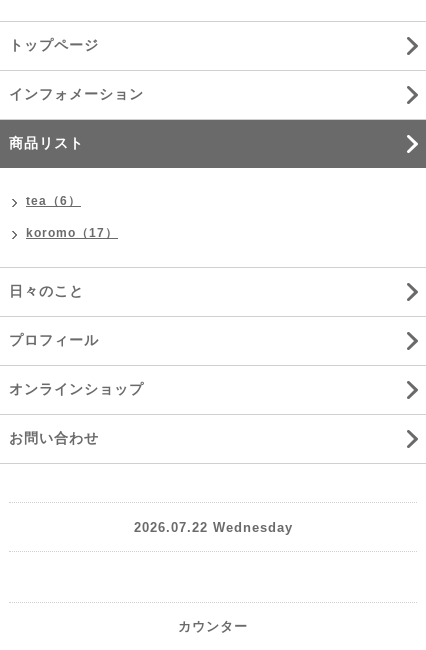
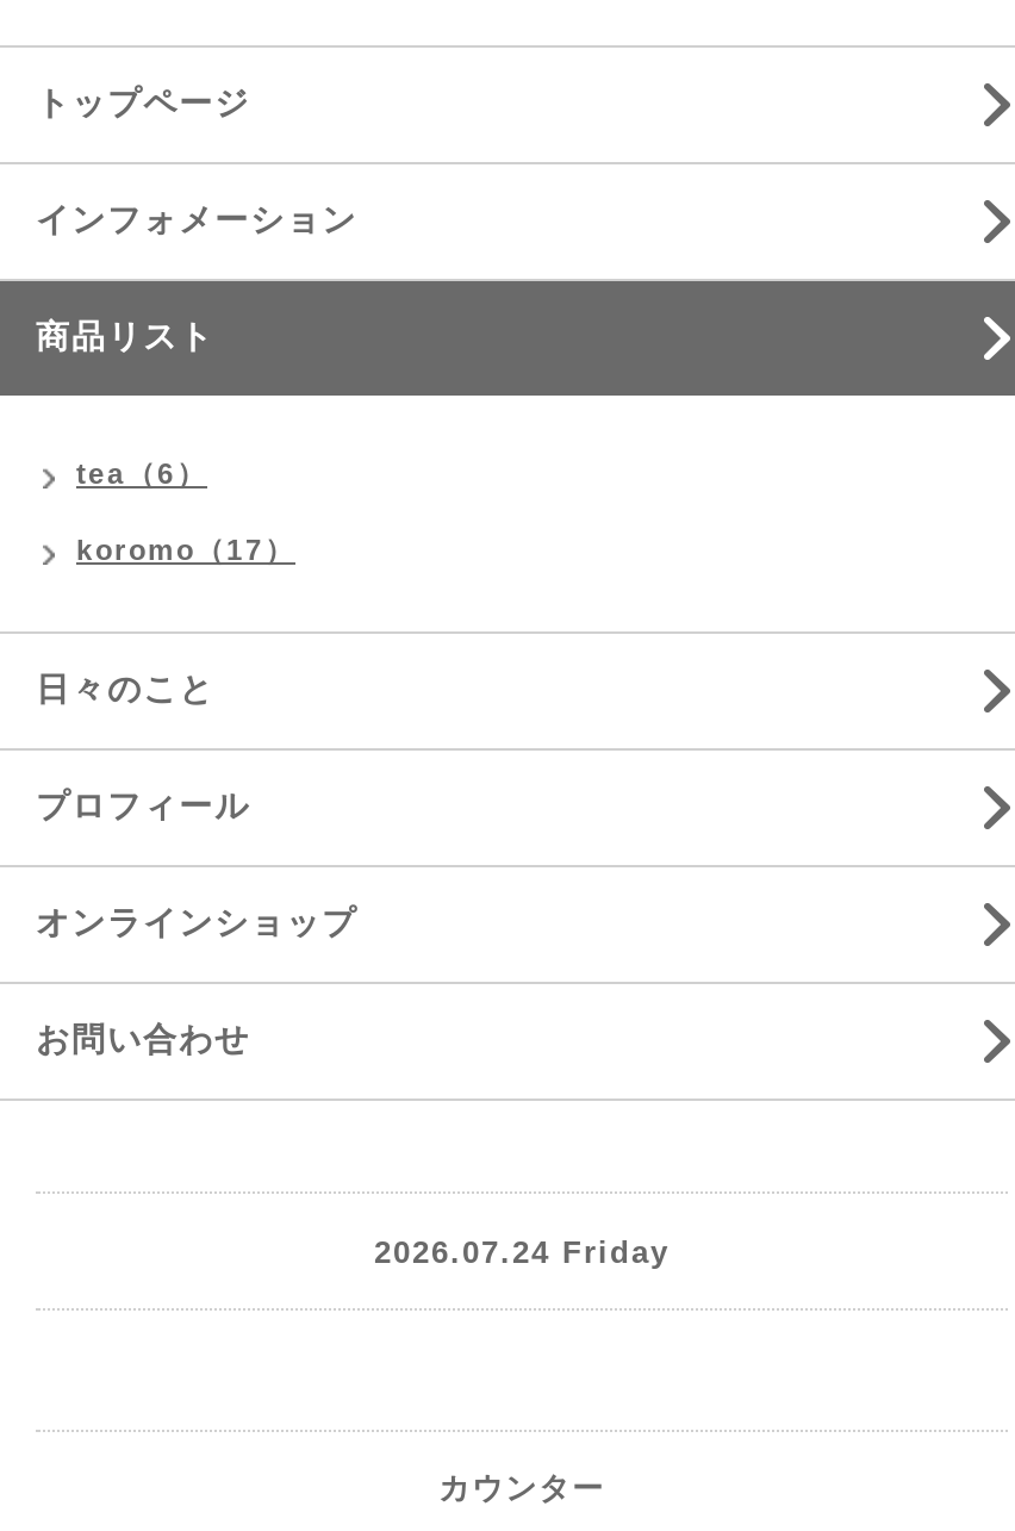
- 2026.07.22 Wednesday
+ 2026.07.24 Friday
